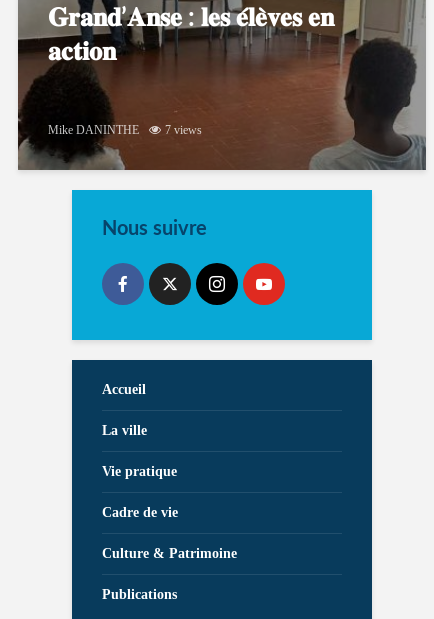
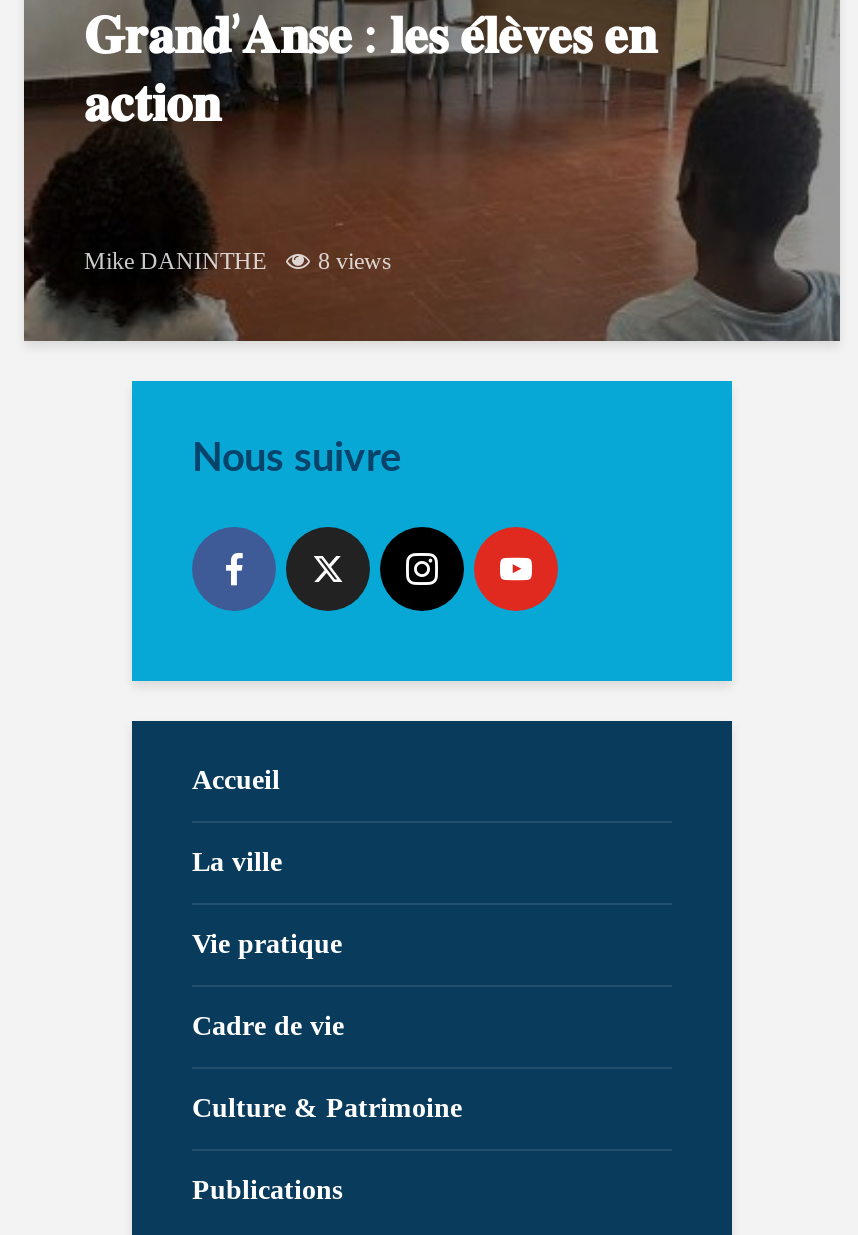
- Mike DANINTHE 7 views
+ Mike DANINTHE 8 views
